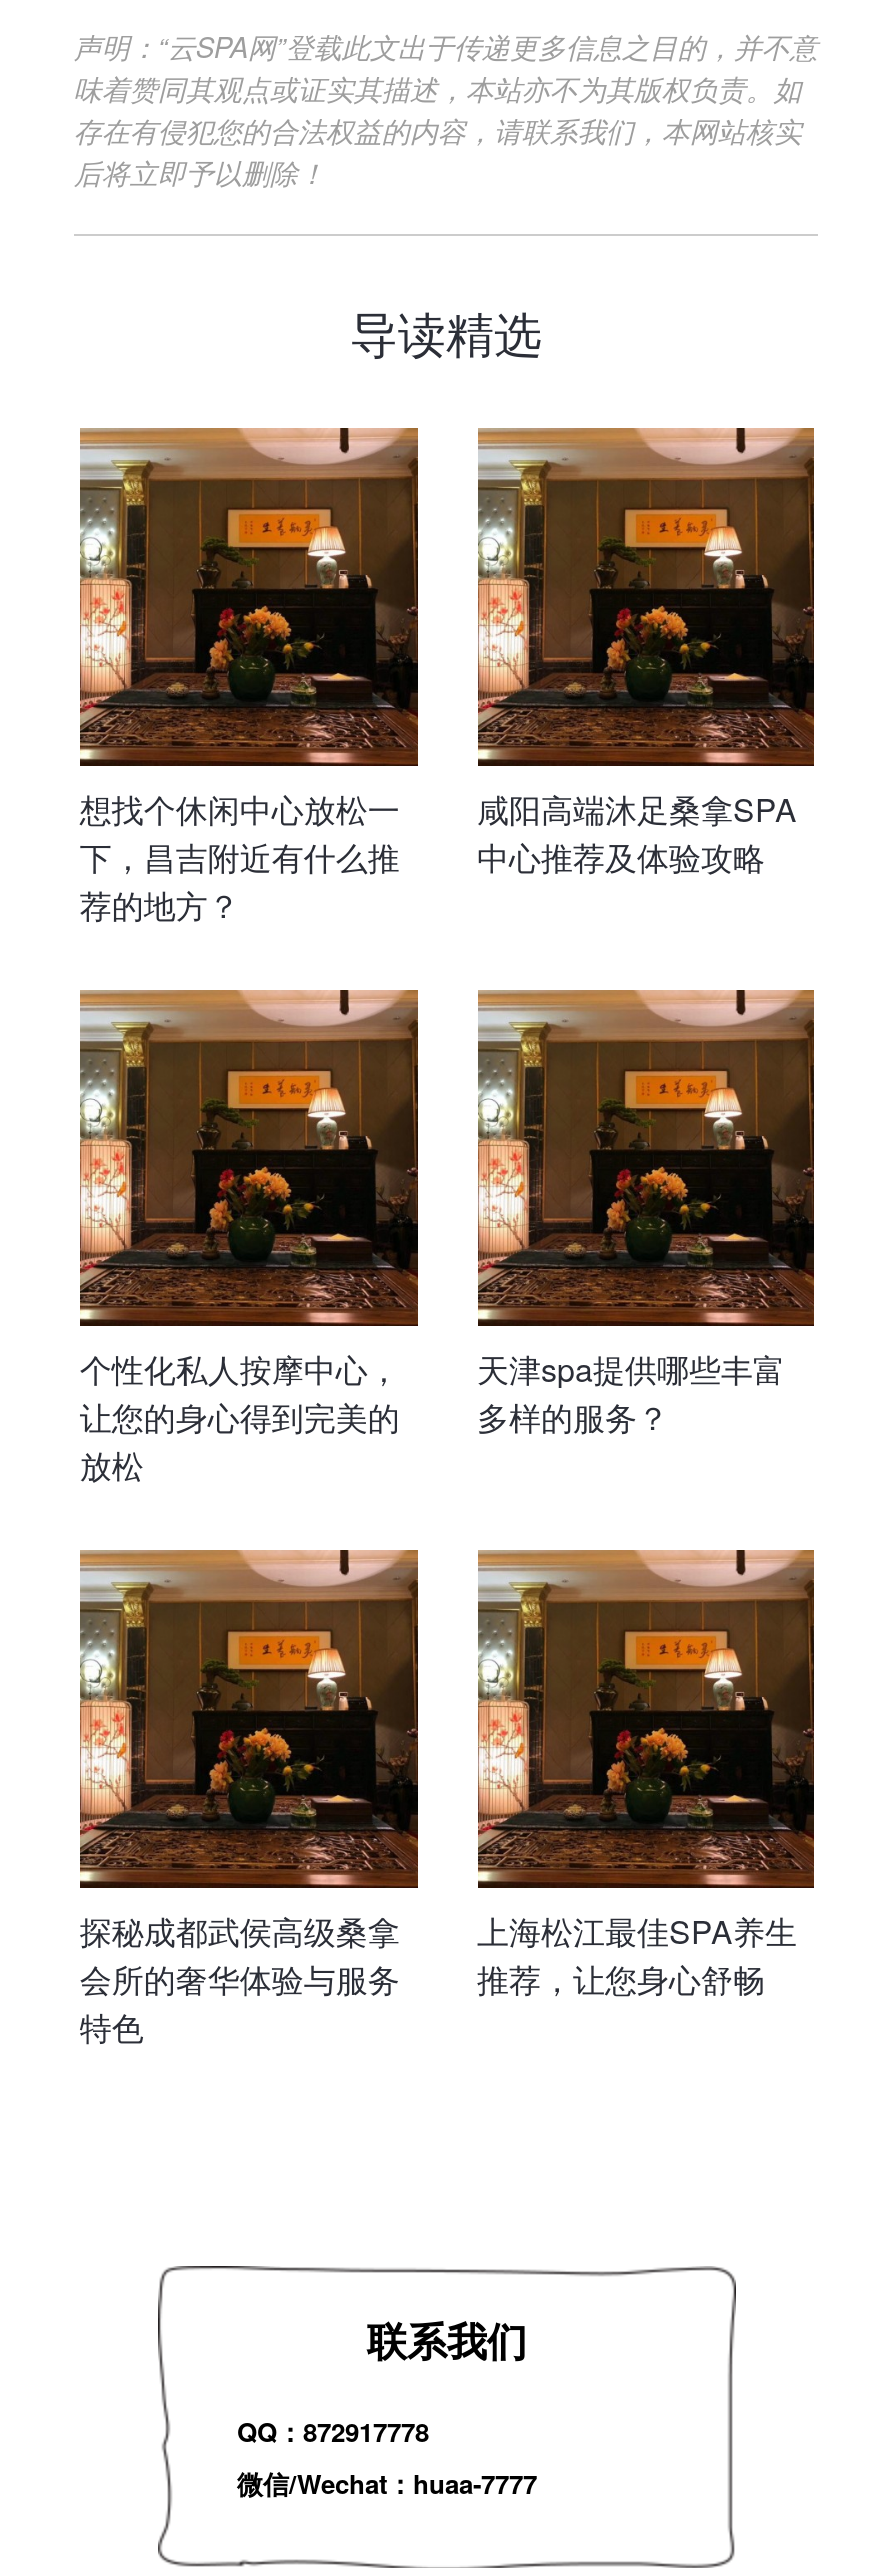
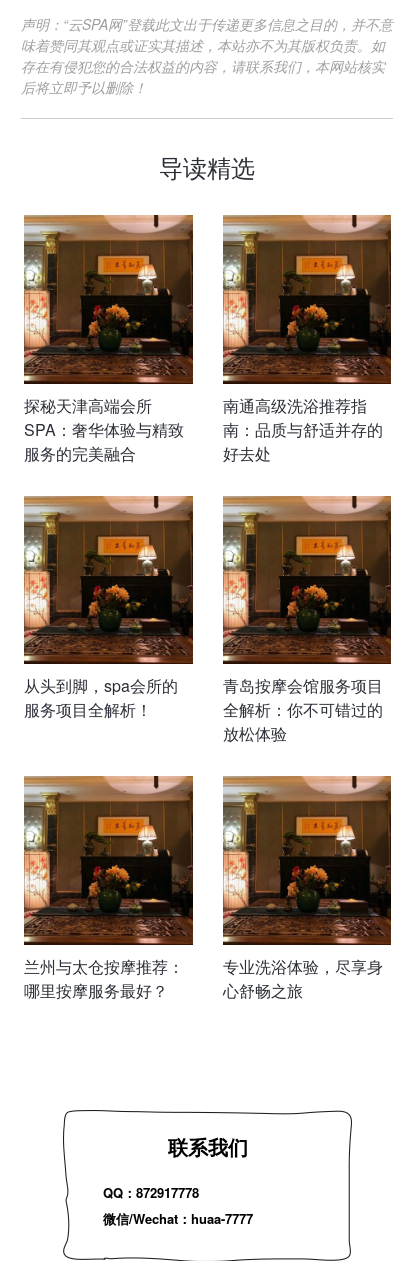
- 想找个休闲中心放松一
- 下，昌吉附近有什么推
- 荐的地方？
+ 探秘天津高端会所
+ SPA：奢华体验与精致
+ 服务的完美融合

- 咸阳高端沐足桑拿SPA
- 中心推荐及体验攻略
+ 南通高级洗浴推荐指
+ 南：品质与舒适并存的
+ 好去处

- 个性化私人按摩中心，
- 让您的身心得到完美的
- 放松
+ 从头到脚，spa会所的
+ 服务项目全解析！

- 天津spa提供哪些丰富
- 多样的服务？
+ 青岛按摩会馆服务项目
+ 全解析：你不可错过的
+ 放松体验

- 探秘成都武侯高级桑拿
- 会所的奢华体验与服务
- 特色
+ 兰州与太仓按摩推荐：
+ 哪里按摩服务最好？

- 上海松江最佳SPA养生
- 推荐，让您身心舒畅
+ 专业洗浴体验，尽享身
+ 心舒畅之旅
